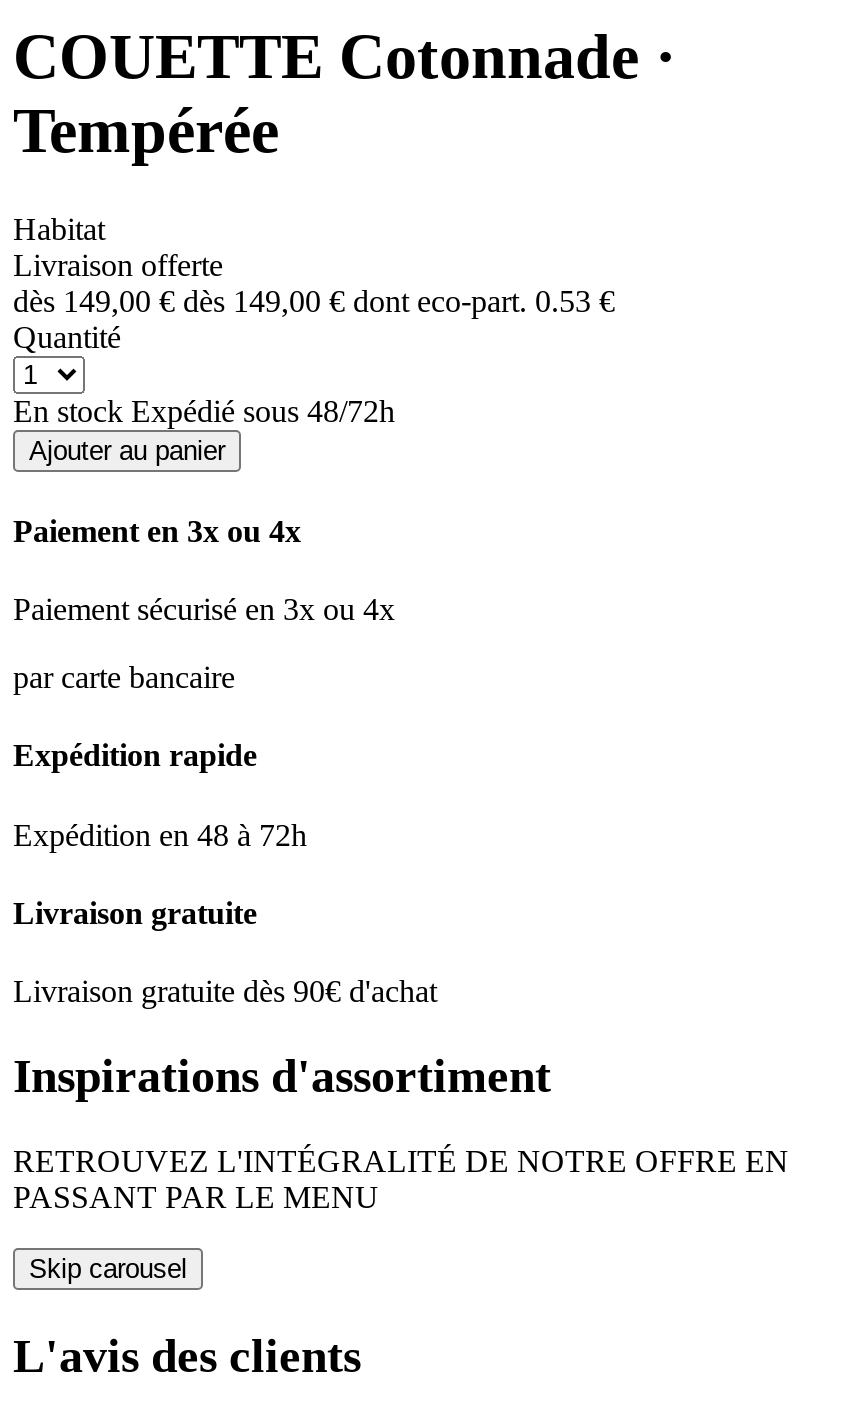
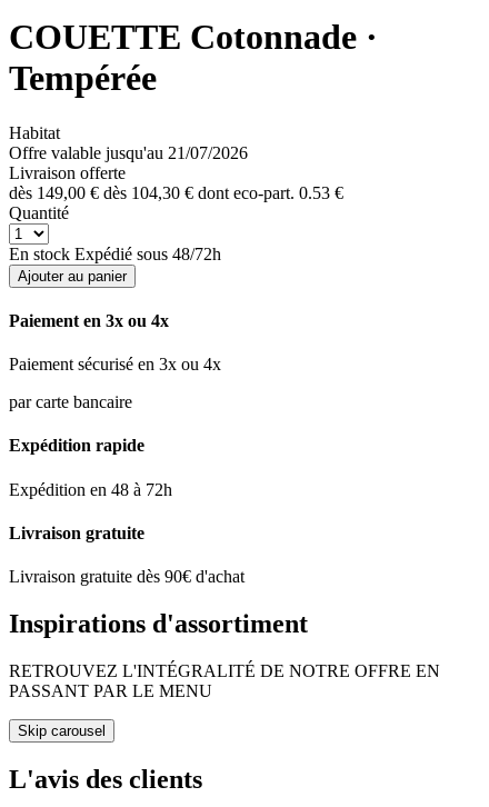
+ Offre valable jusqu'au 21/07/2026

- dès 149,00 € dès 149,00 € dont eco-part. 0.53 €
+ dès 149,00 € dès 104,30 € dont eco-part. 0.53 €
